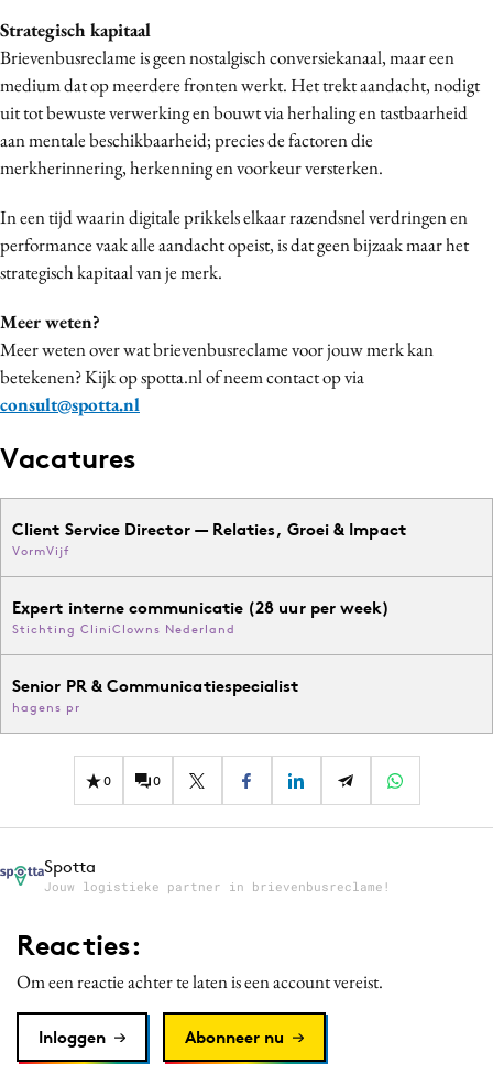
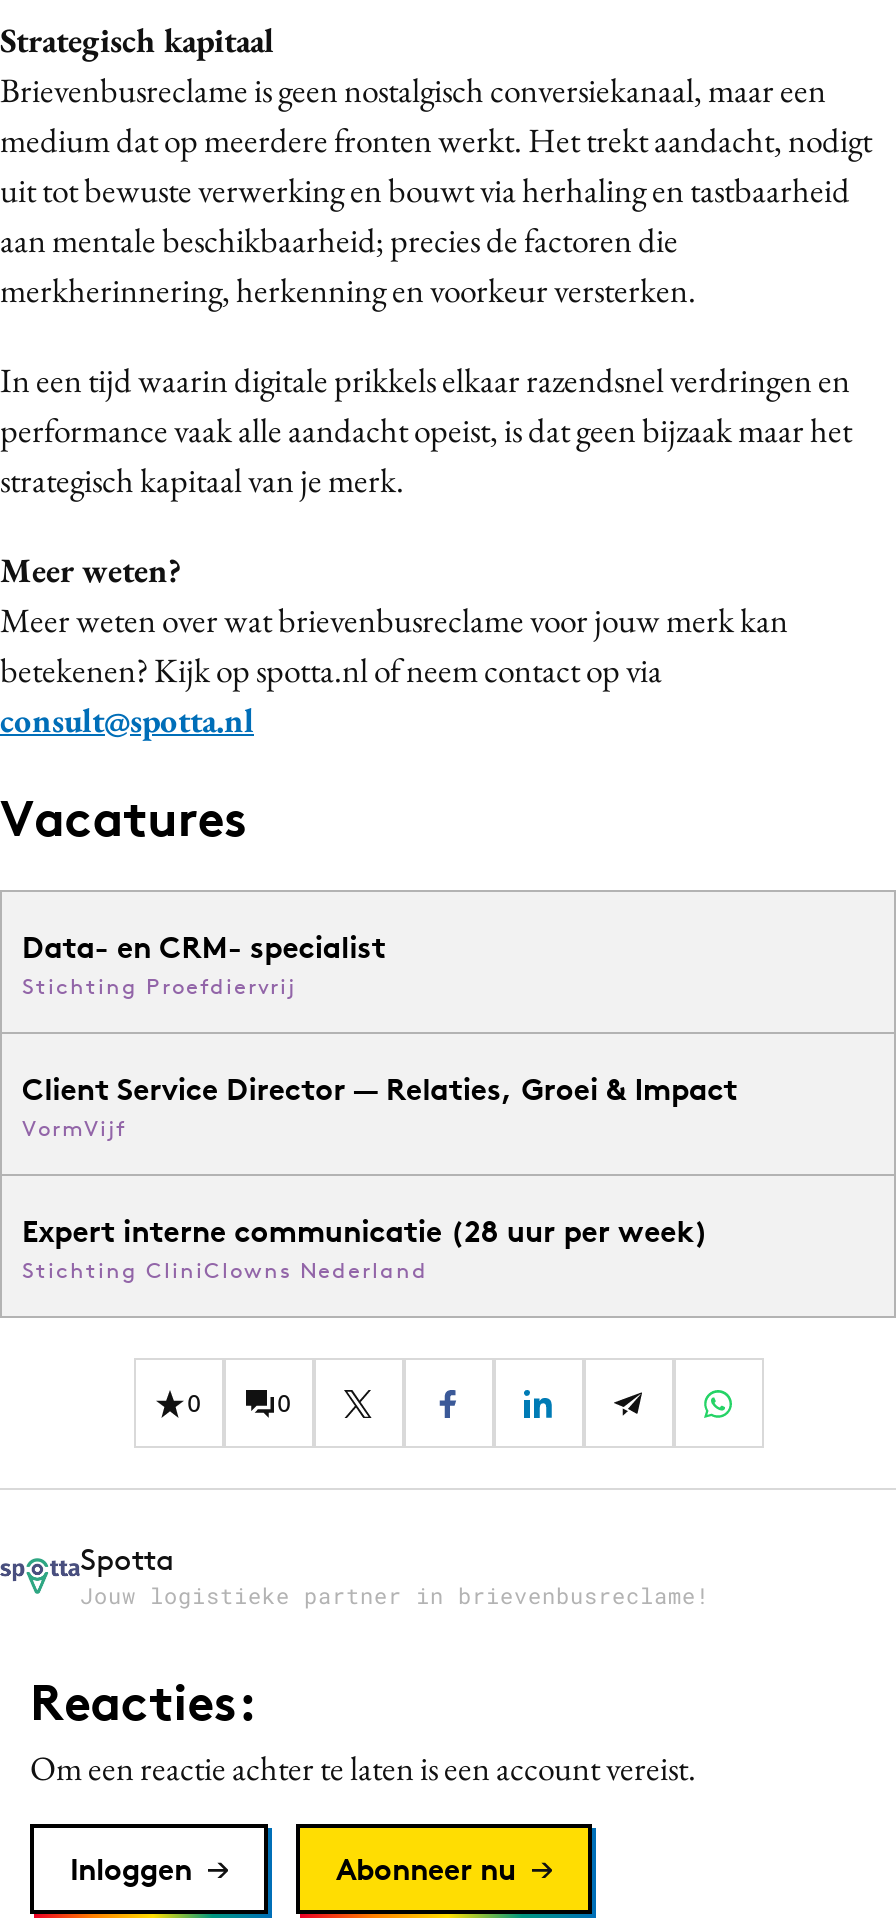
+ Data- en CRM- specialist
+ Stichting Proefdiervrij

moved down: Client Service Director — Relaties, Groei & Impact | VormVijf | Expert interne communicatie (28 uur per week) | Stichting CliniClowns Nederland

- Senior PR & Communicatiespecialist
- hagens pr
